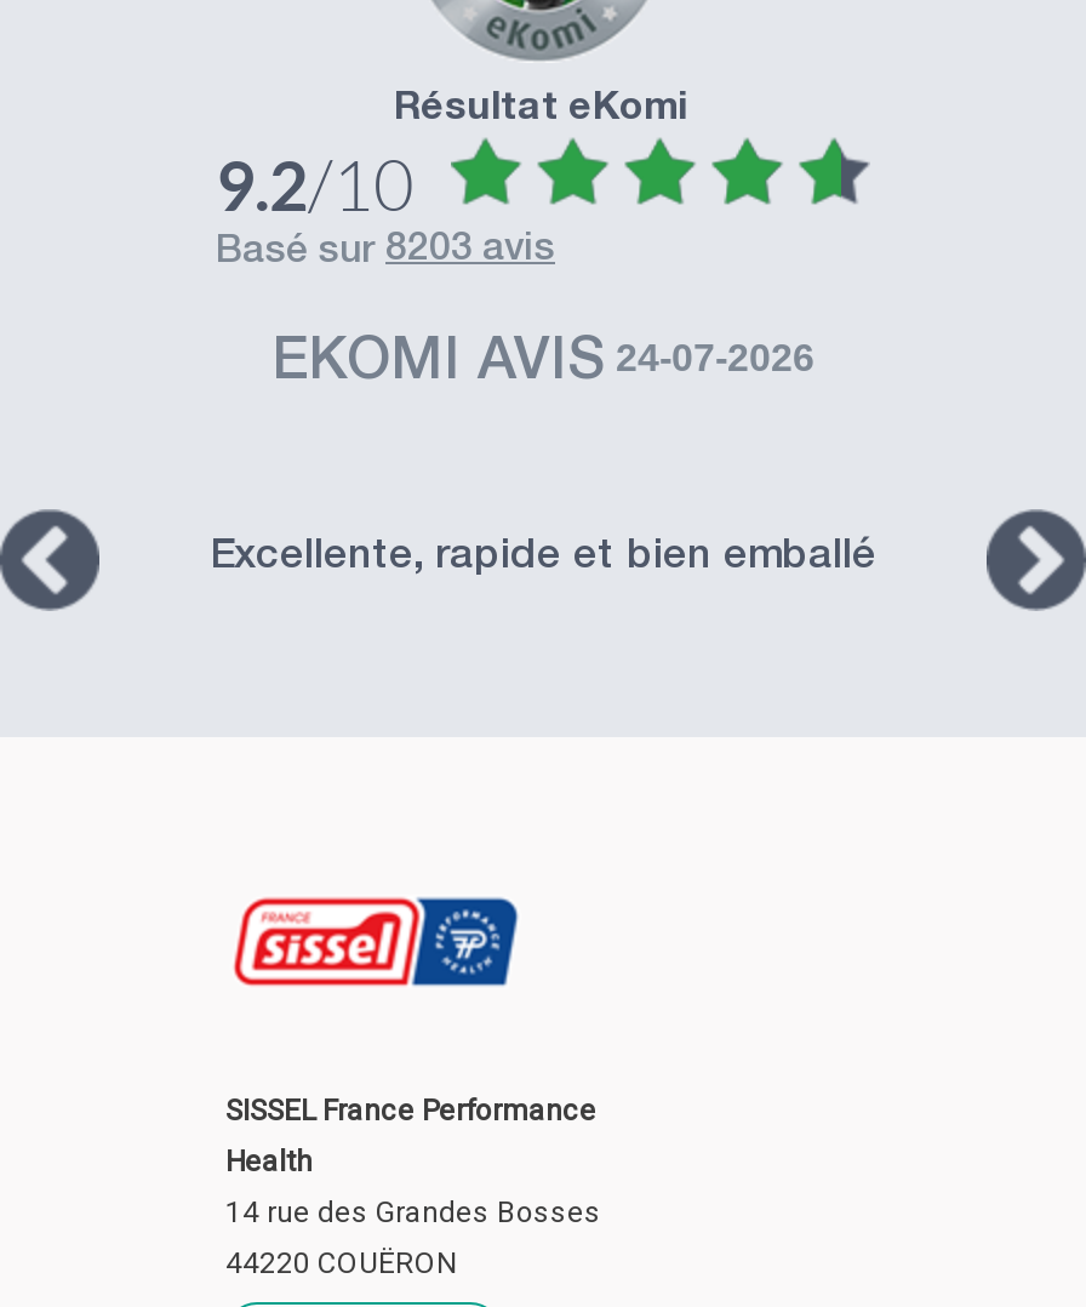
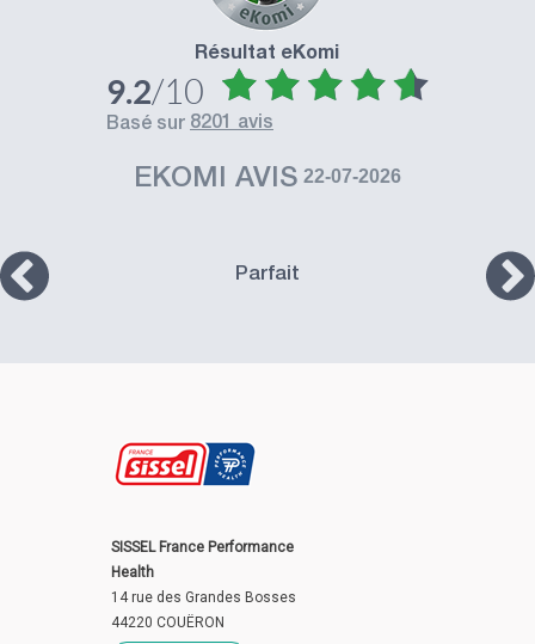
- basé sur 8203 avis
+ basé sur 8201 avis

- EKOMI AVIS 24-07-2026
+ EKOMI AVIS 22-07-2026

- Excellente, rapide et bien emballé
+ Parfait
